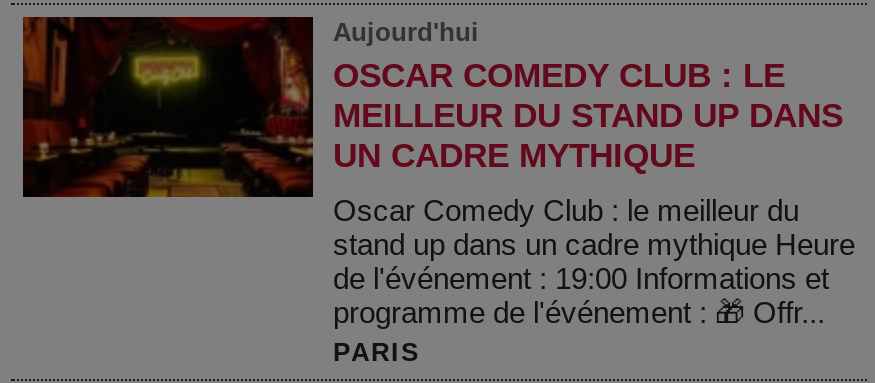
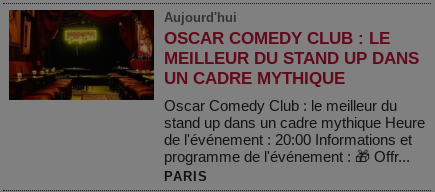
- de l'événement : 19:00 Informations et
+ de l'événement : 20:00 Informations et
